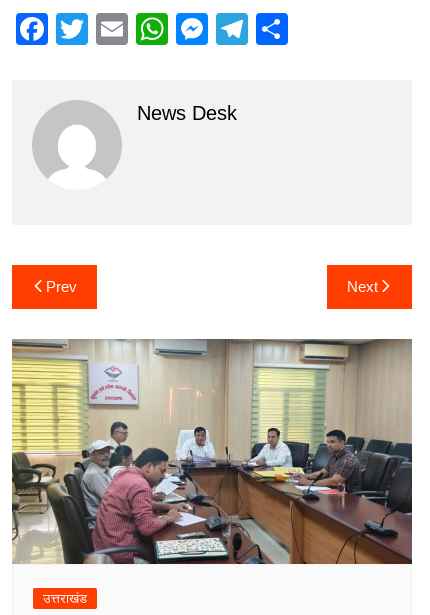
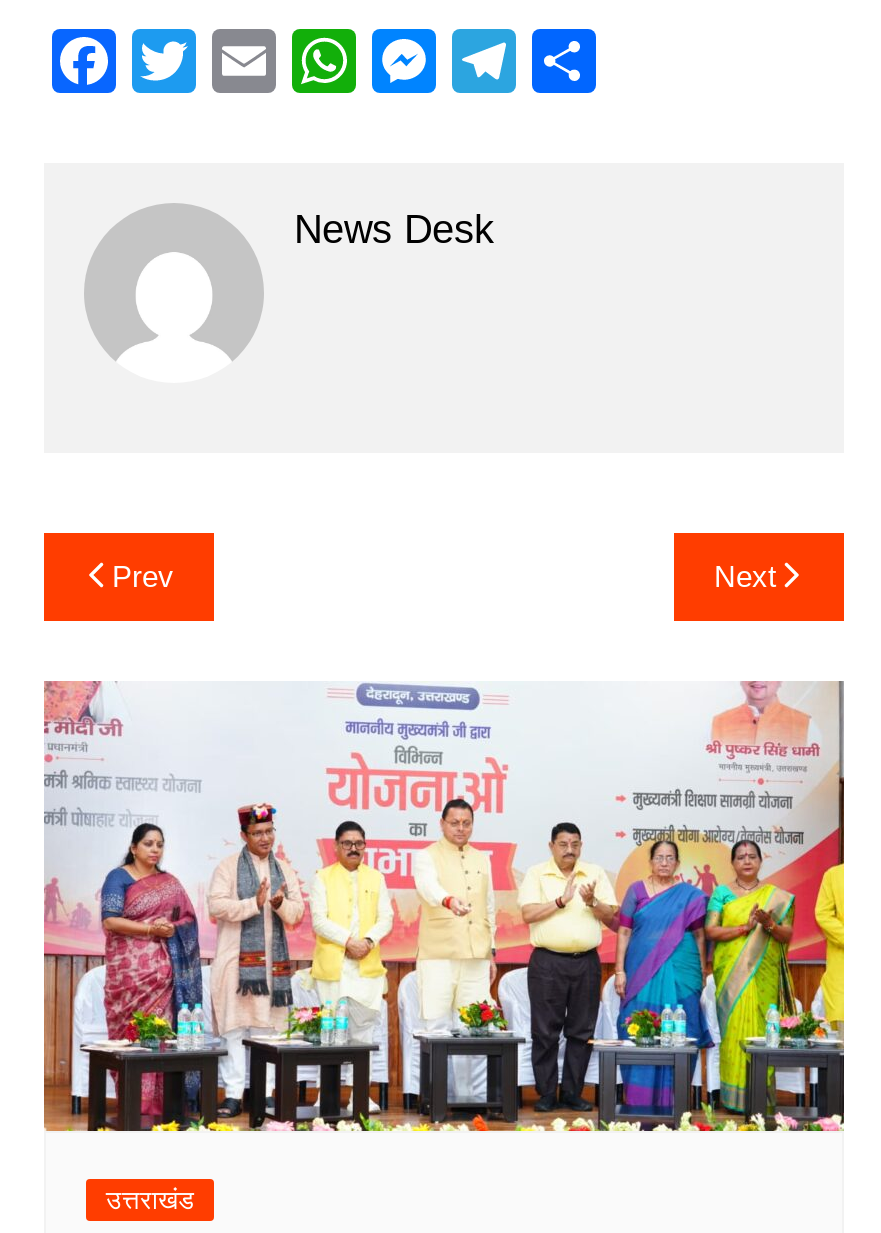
- [image]
+ [image]
